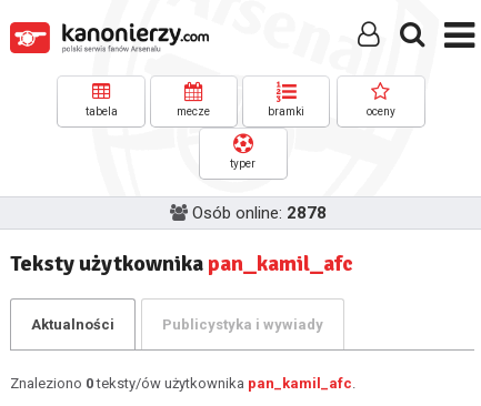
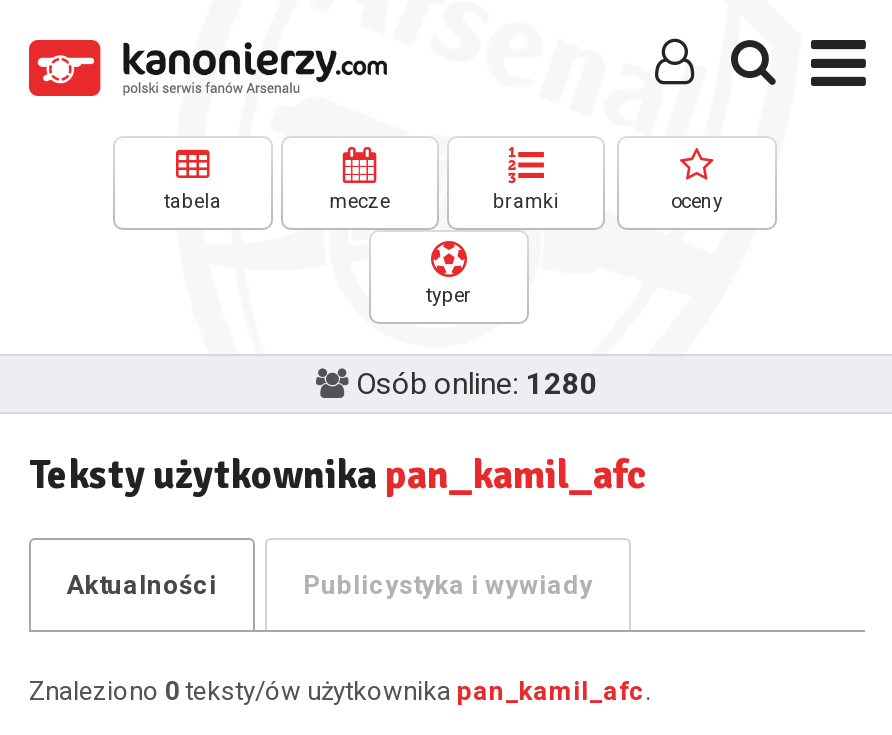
- Osób online: 2878
+ Osób online: 1280
